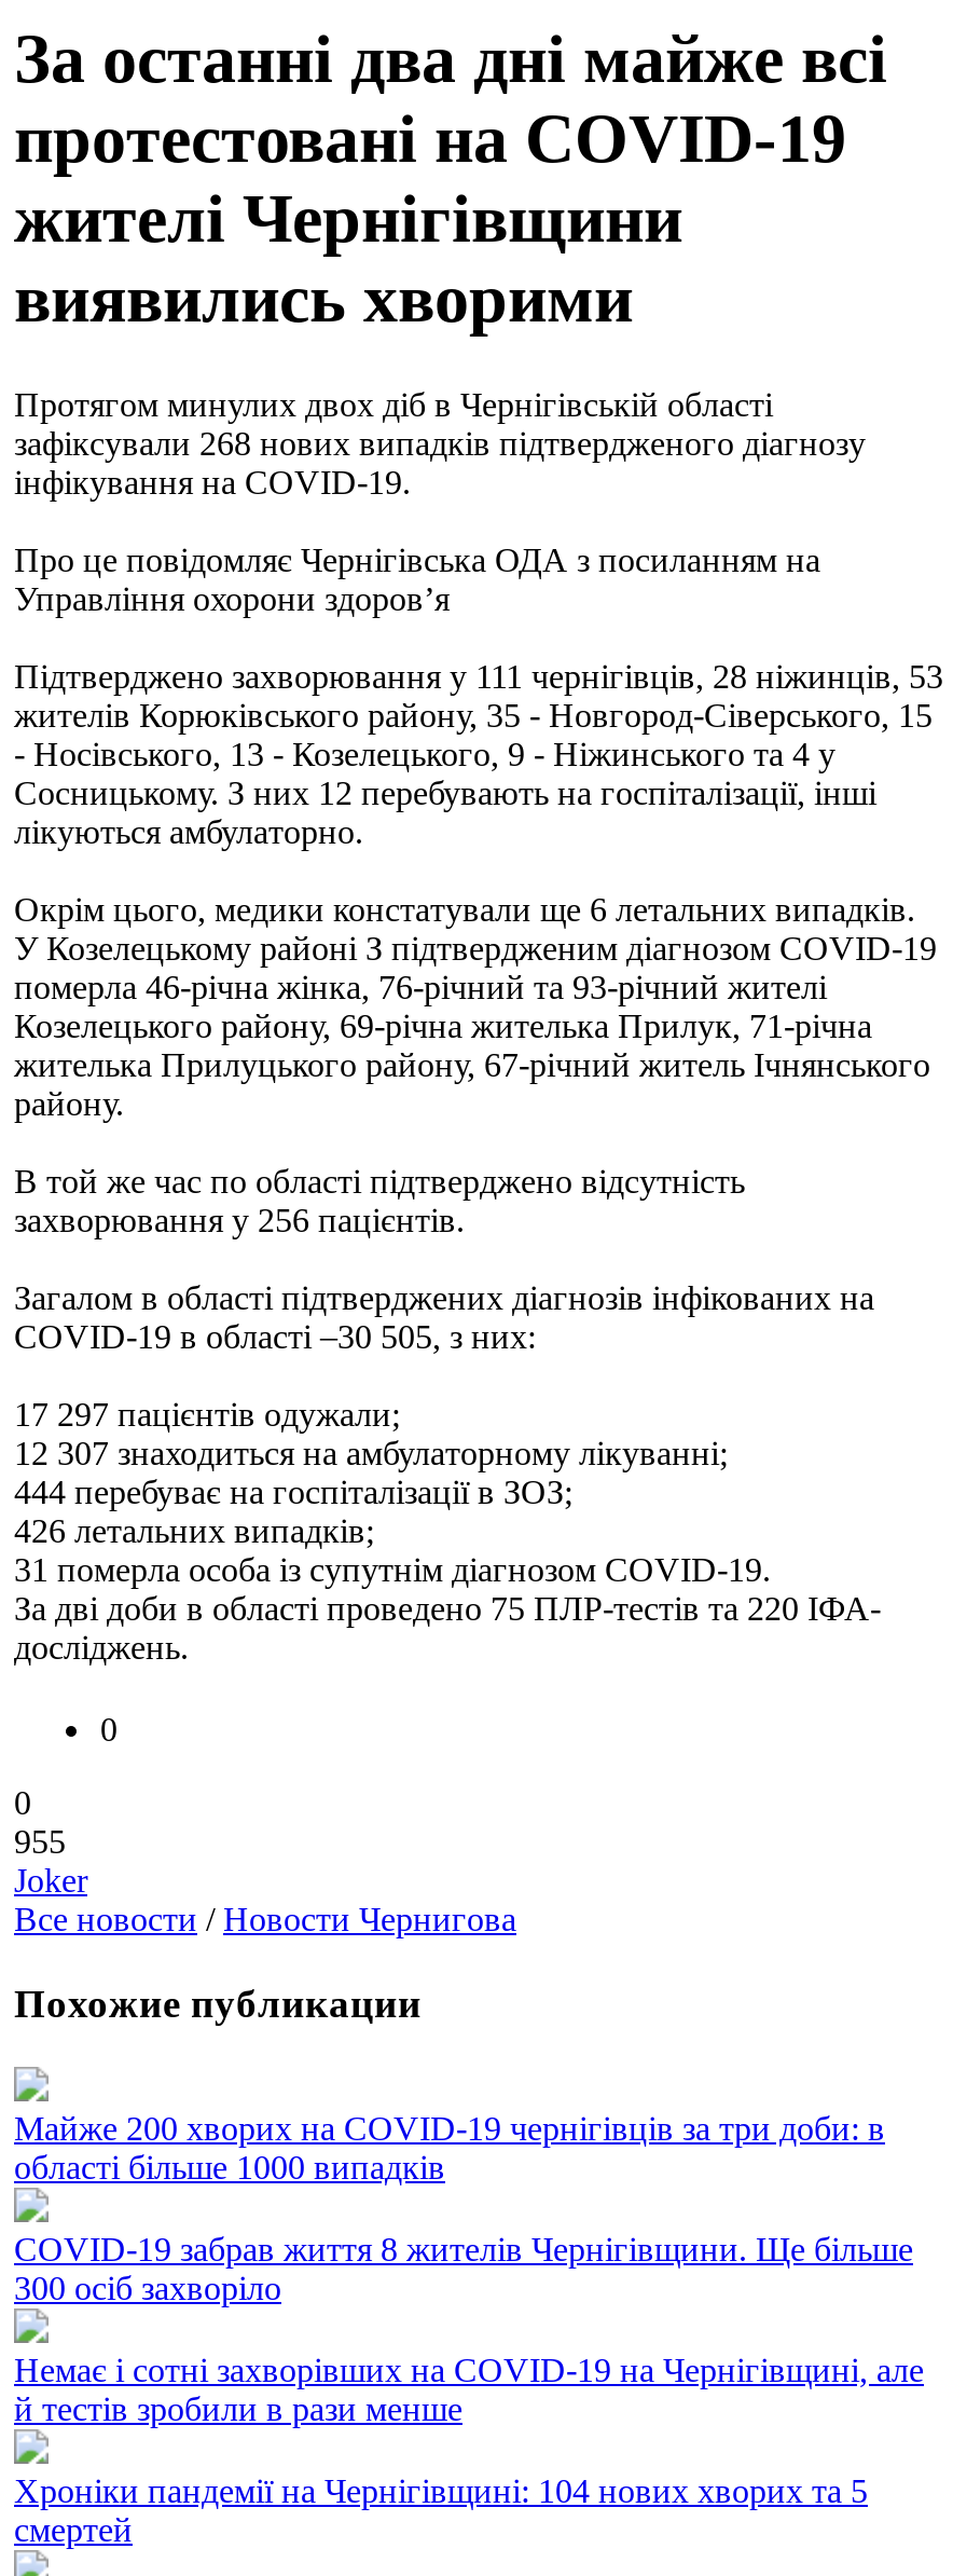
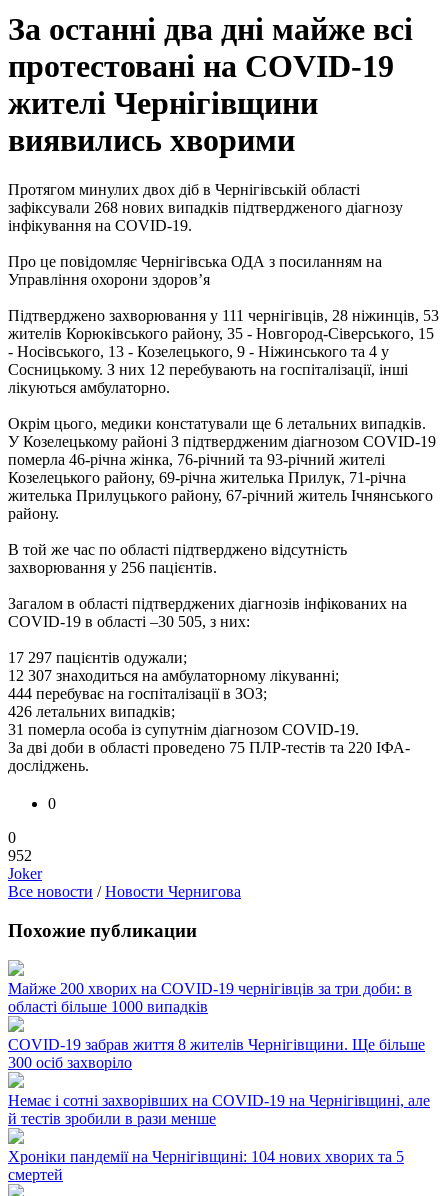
- 955
+ 952
